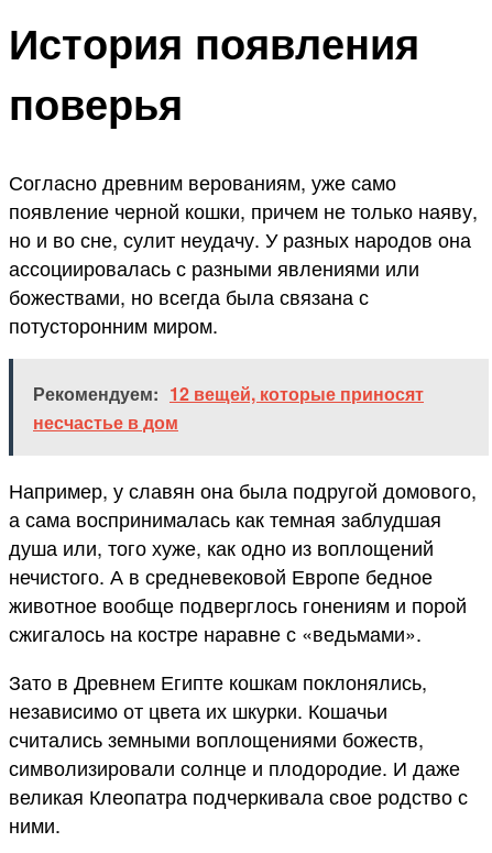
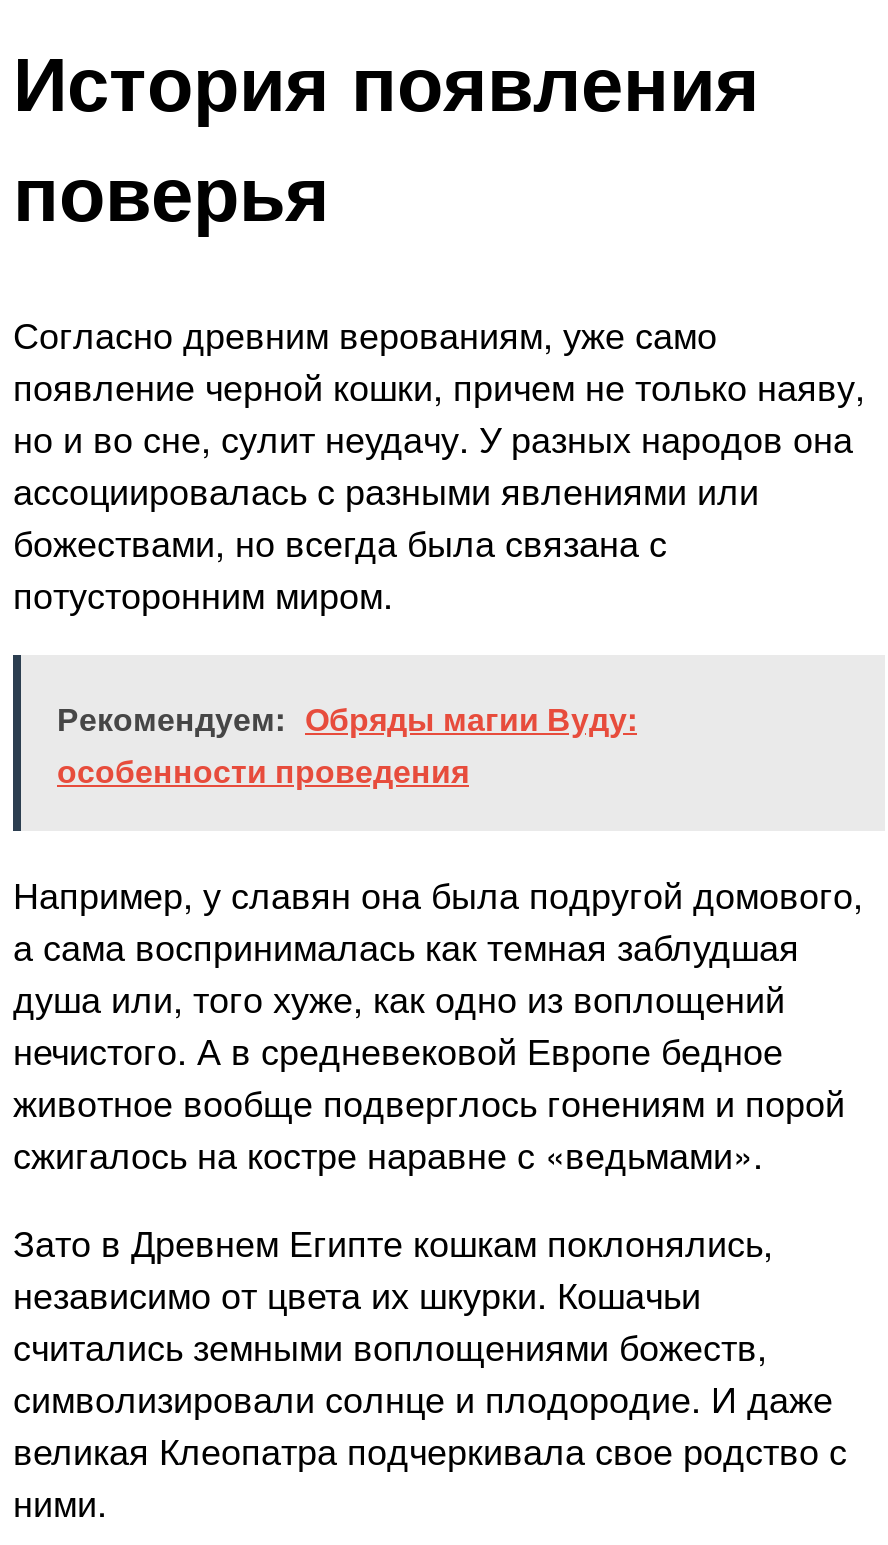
- Рекомендуем: 12 вещей, которые приносят
- несчастье в дом
+ Рекомендуем: Обряды магии Вуду:
+ особенности проведения
